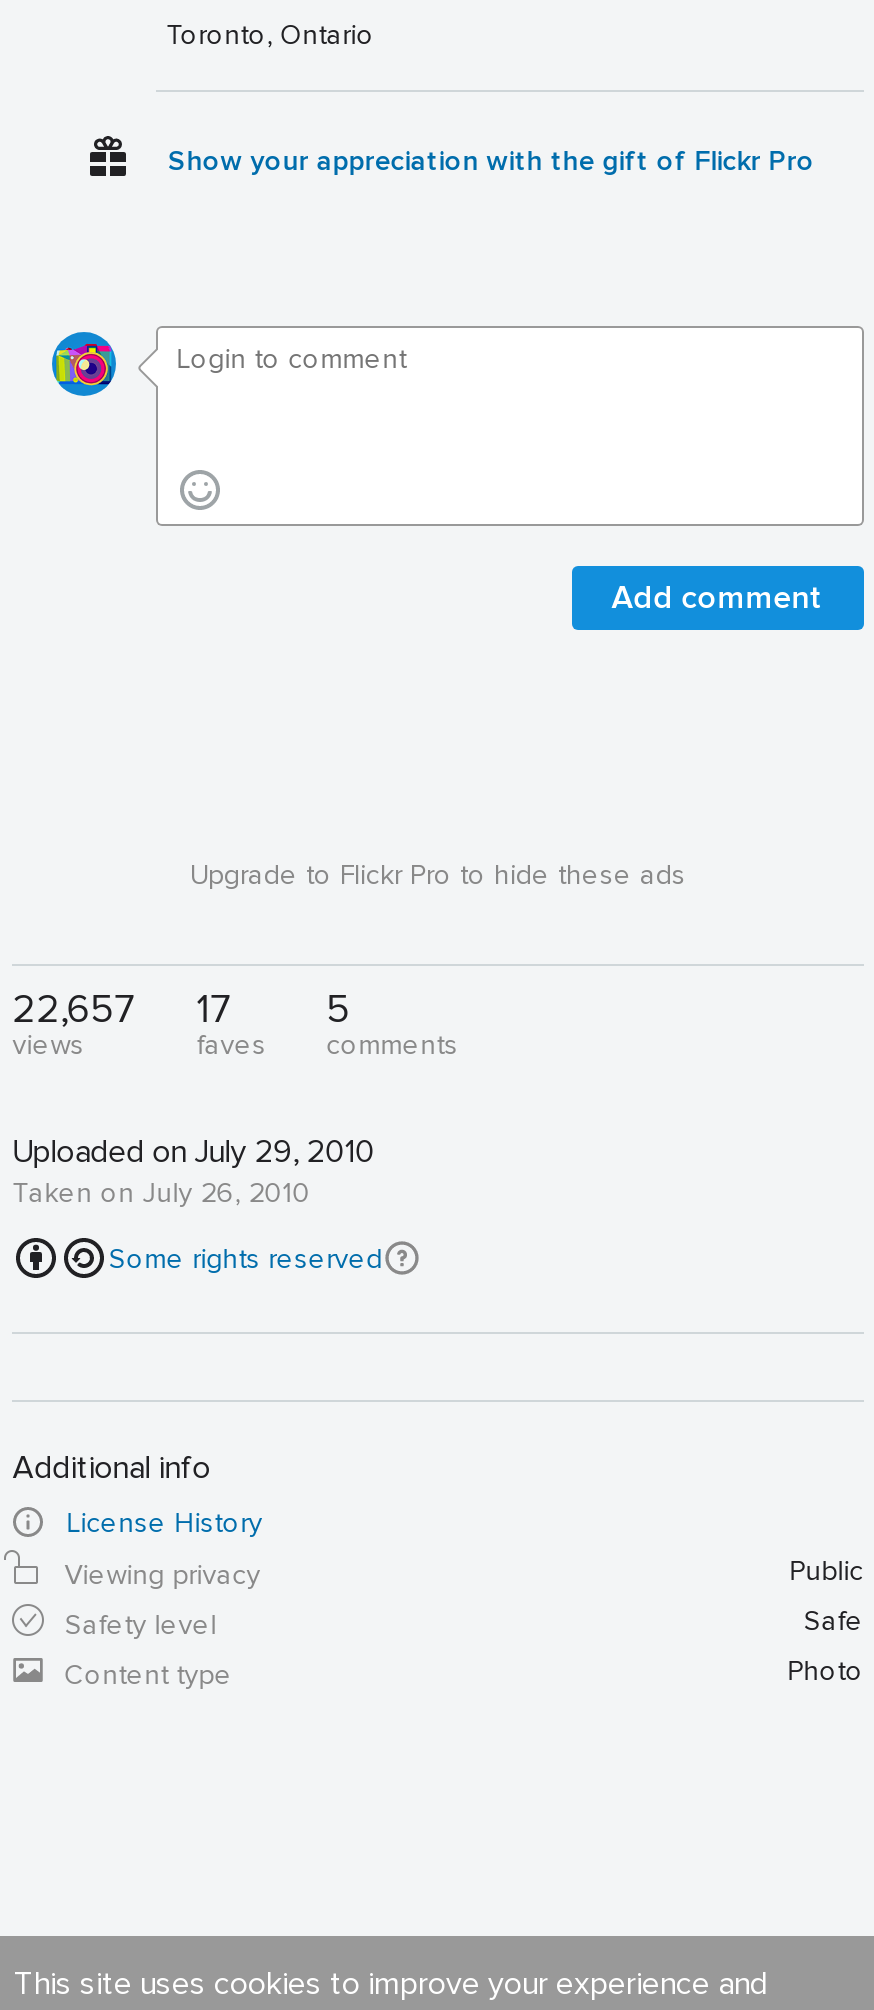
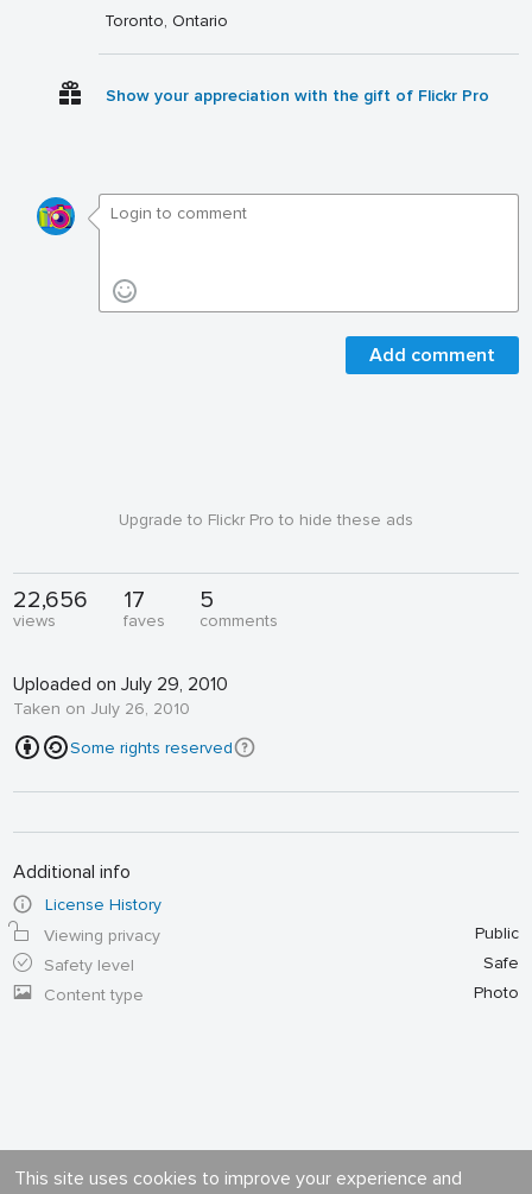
- 22,657 17 5
+ 22,656 17 5
